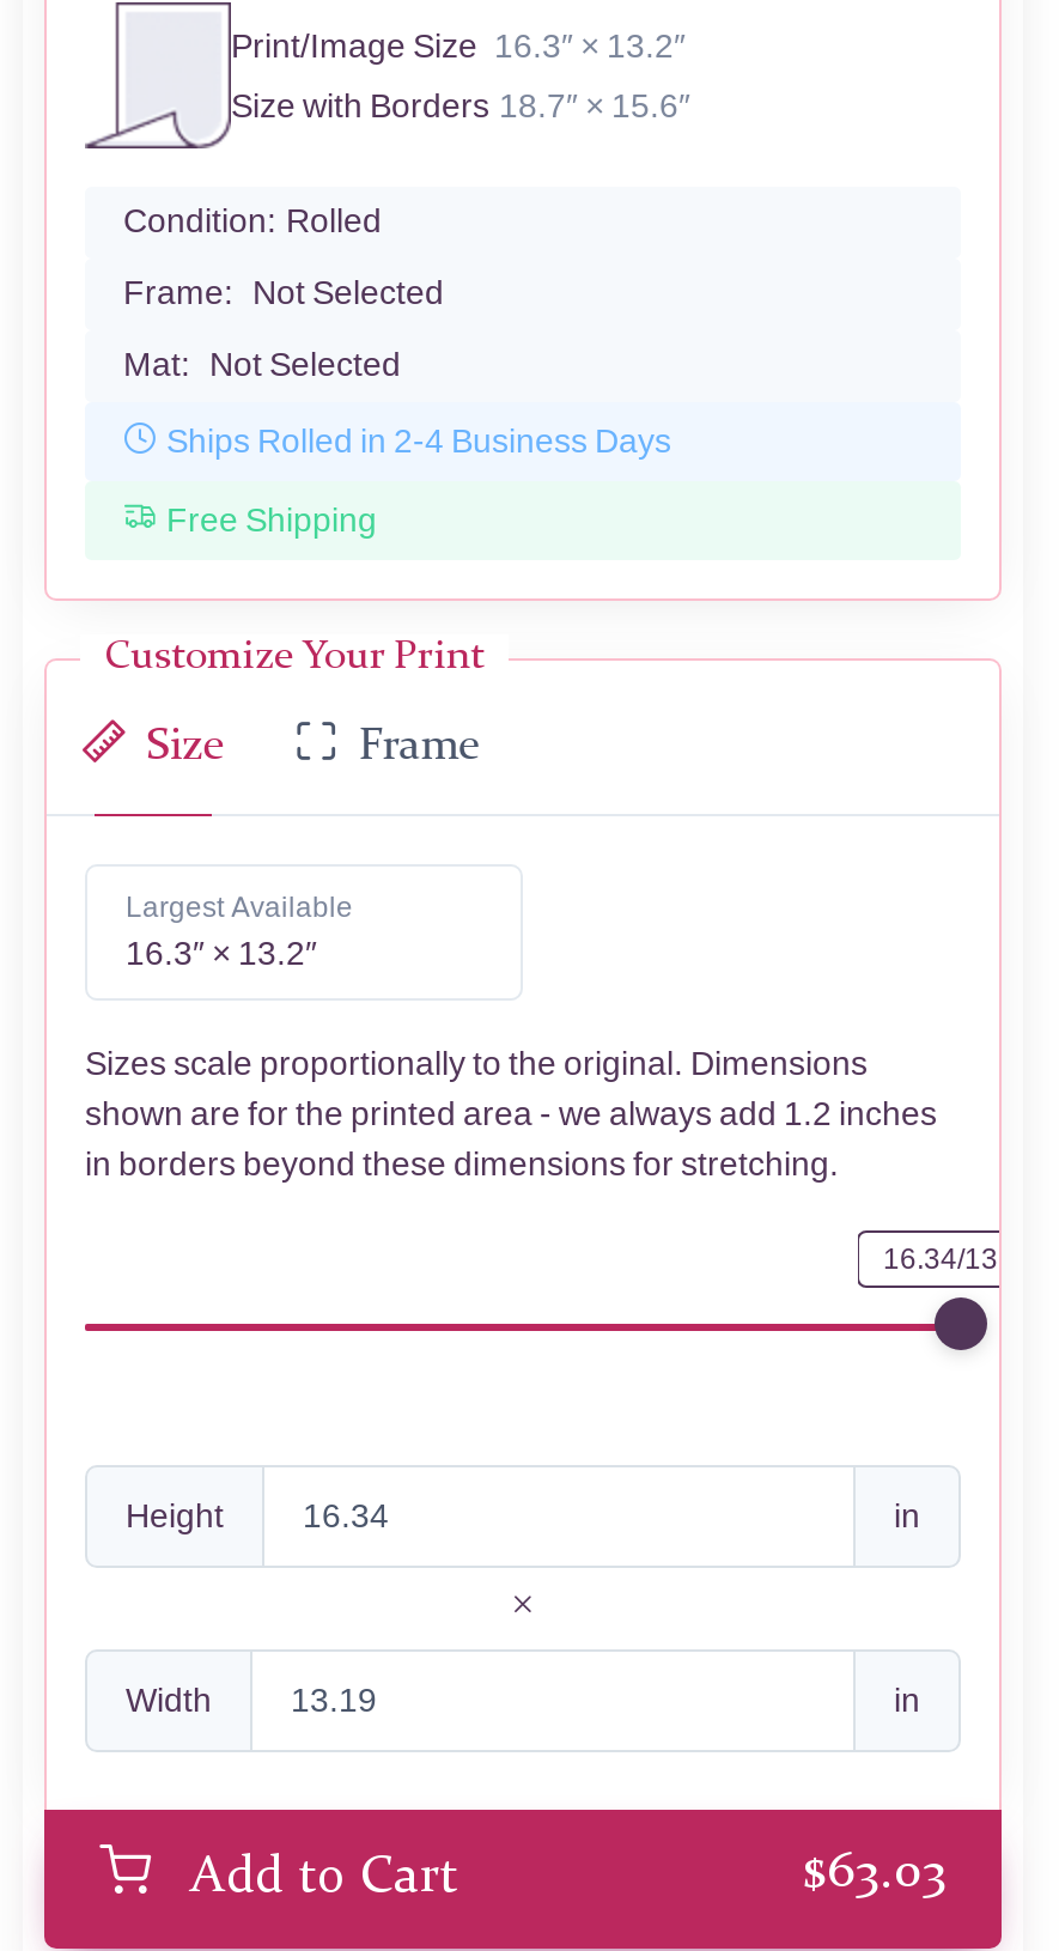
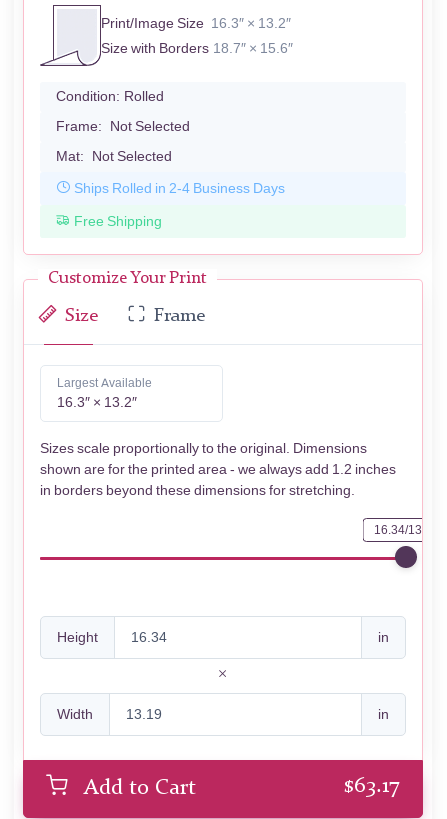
- $63.03
+ $63.17
